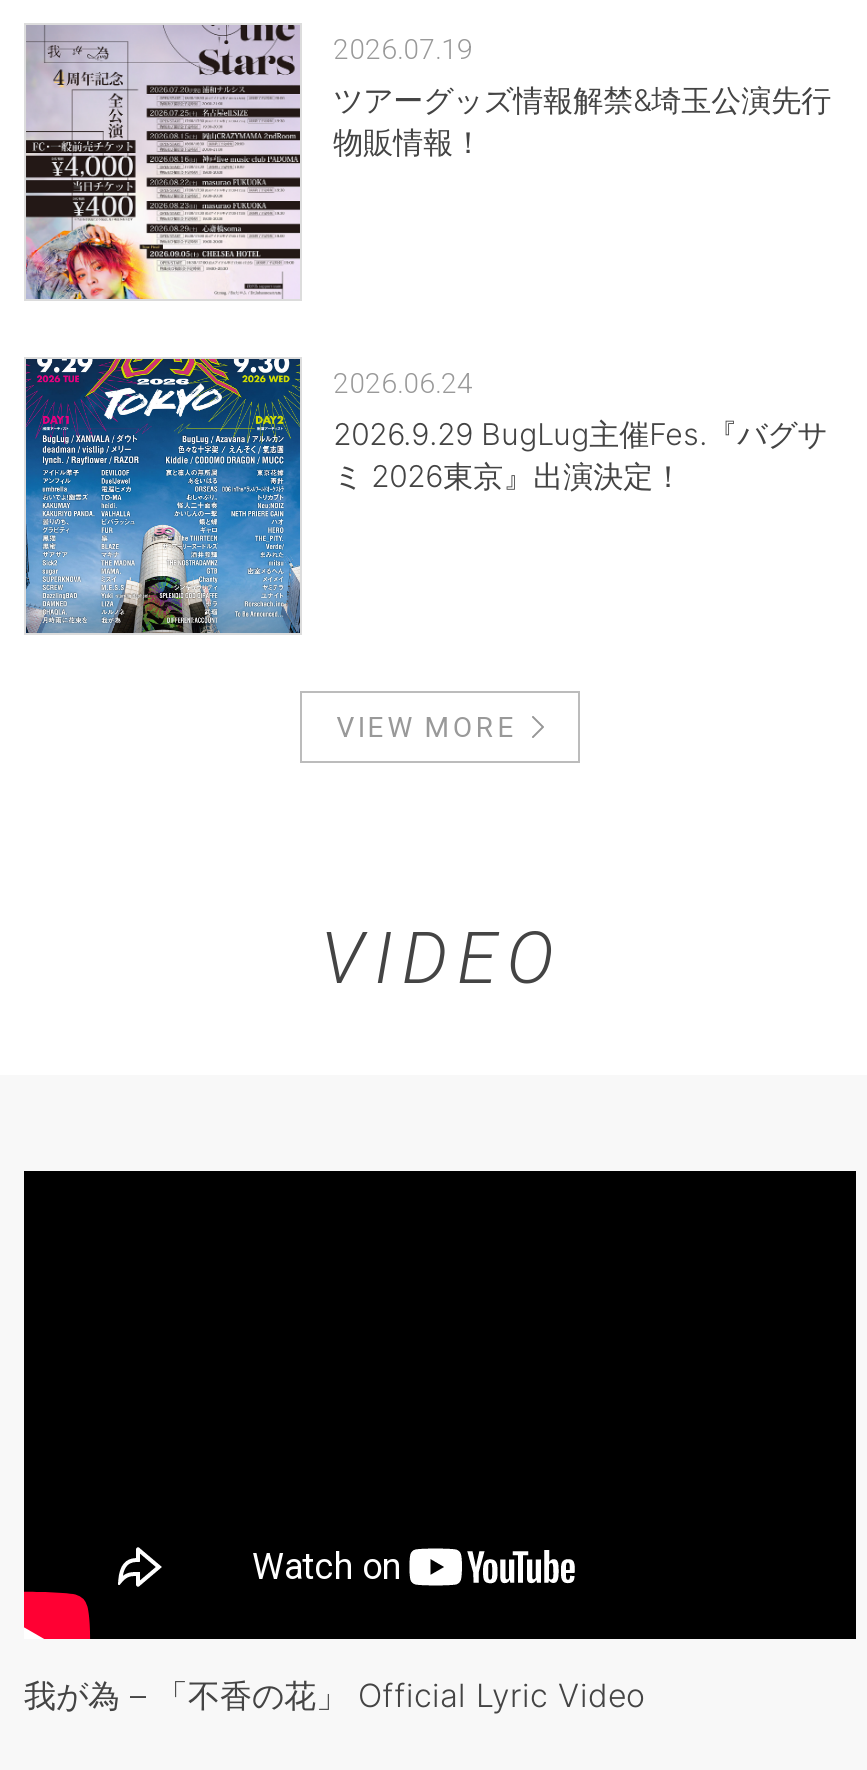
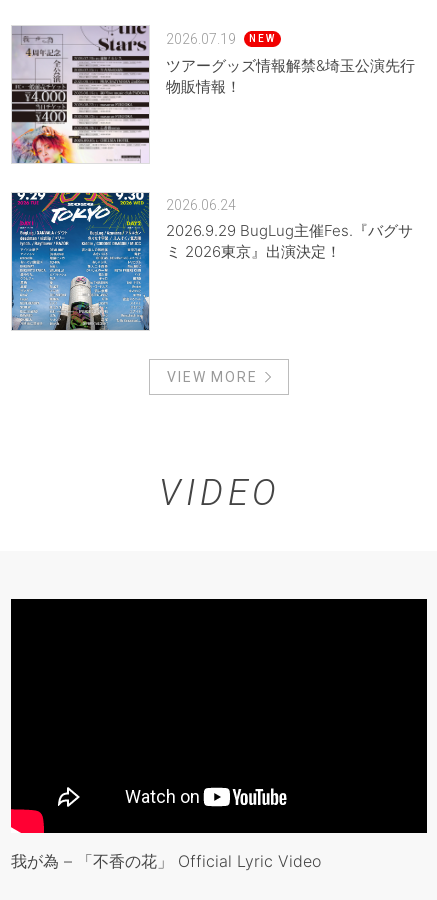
+ NEW
